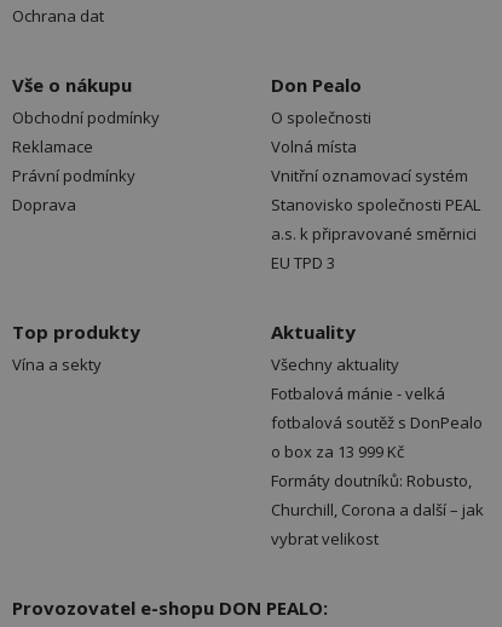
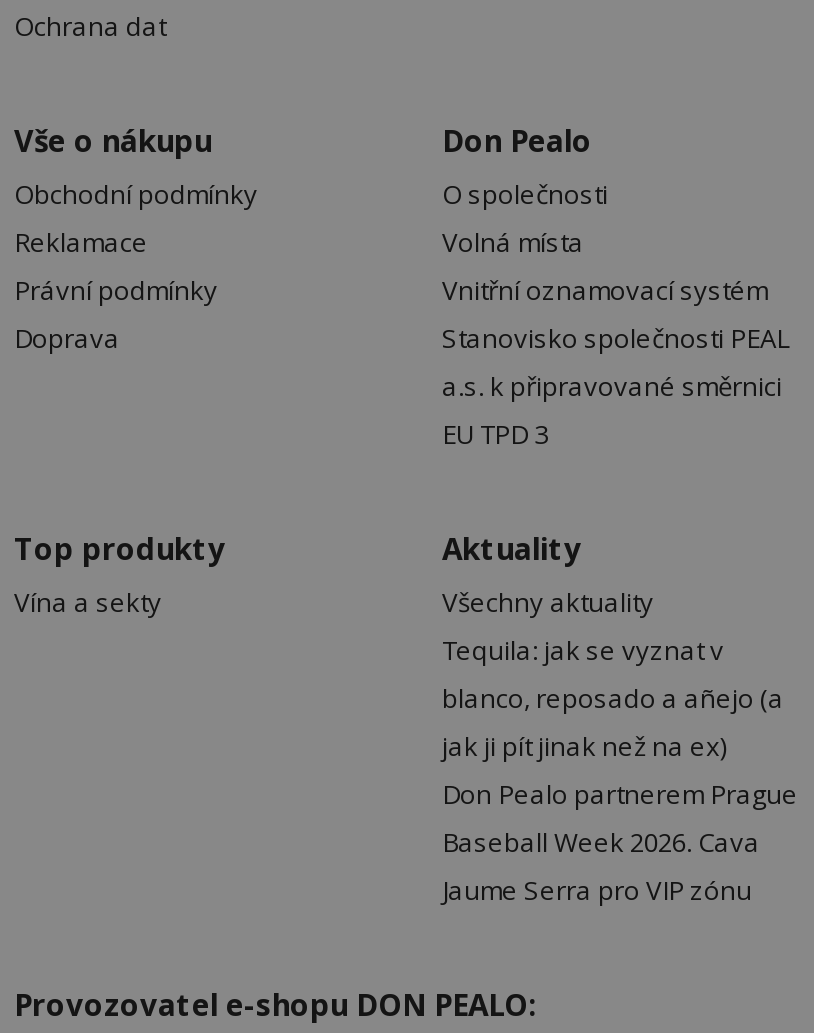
- Fotbalová mánie - velká
- fotbalová soutěž s DonPealo
- o box za 13 999 Kč
- Formáty doutníků: Robusto,
- Churchill, Corona a další – jak
- vybrat velikost
+ Tequila: jak se vyznat v
+ blanco, reposado a añejo (a
+ jak ji pít jinak než na ex)
+ Don Pealo partnerem Prague
+ Baseball Week 2026. Cava
+ Jaume Serra pro VIP zónu
